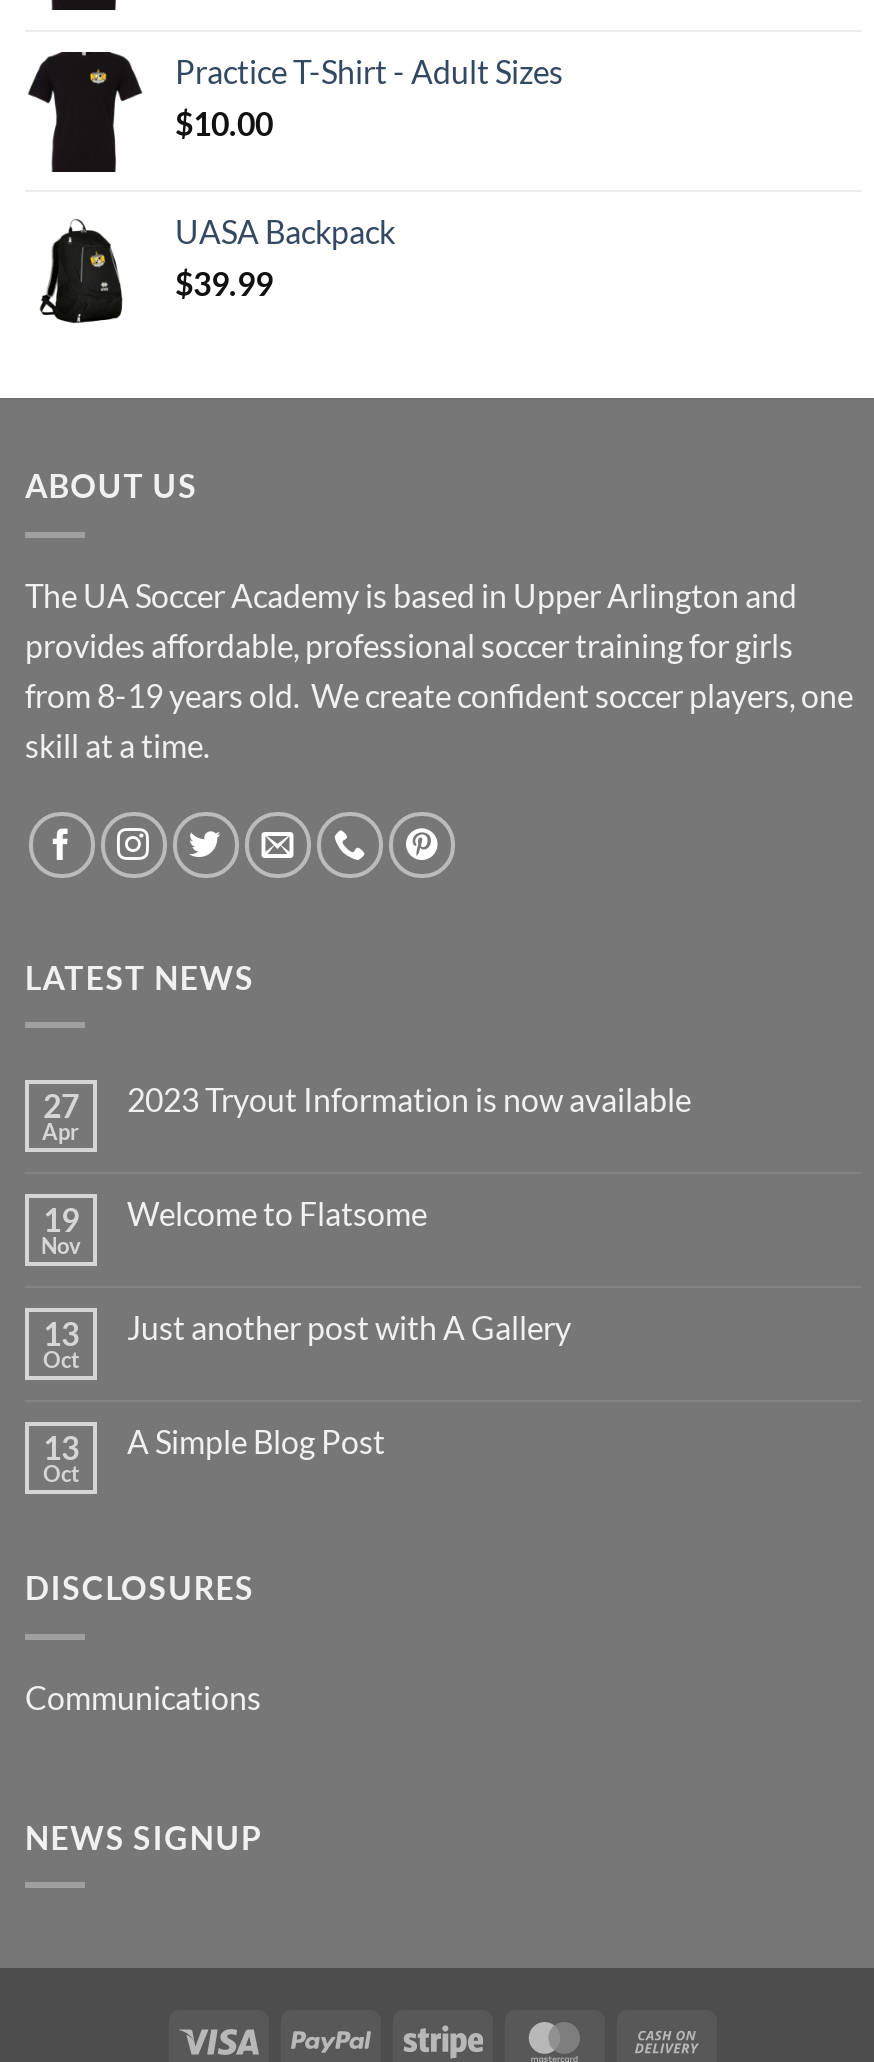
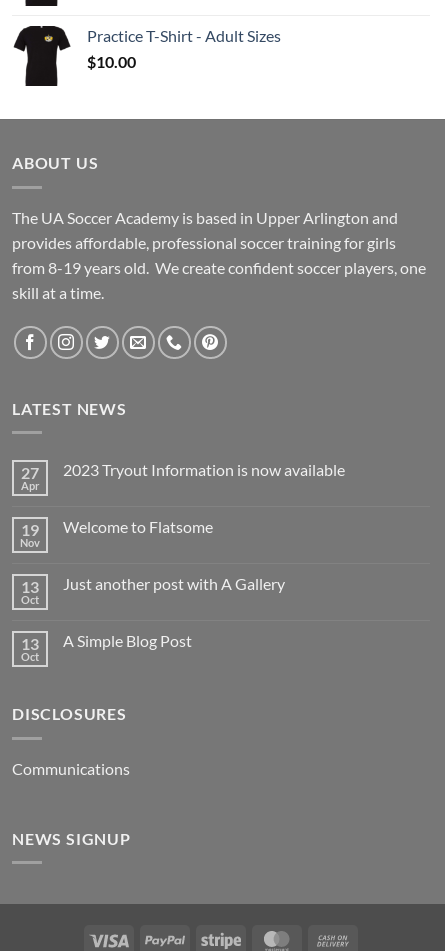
- [image]
- UASA Backpack
- $39.99
